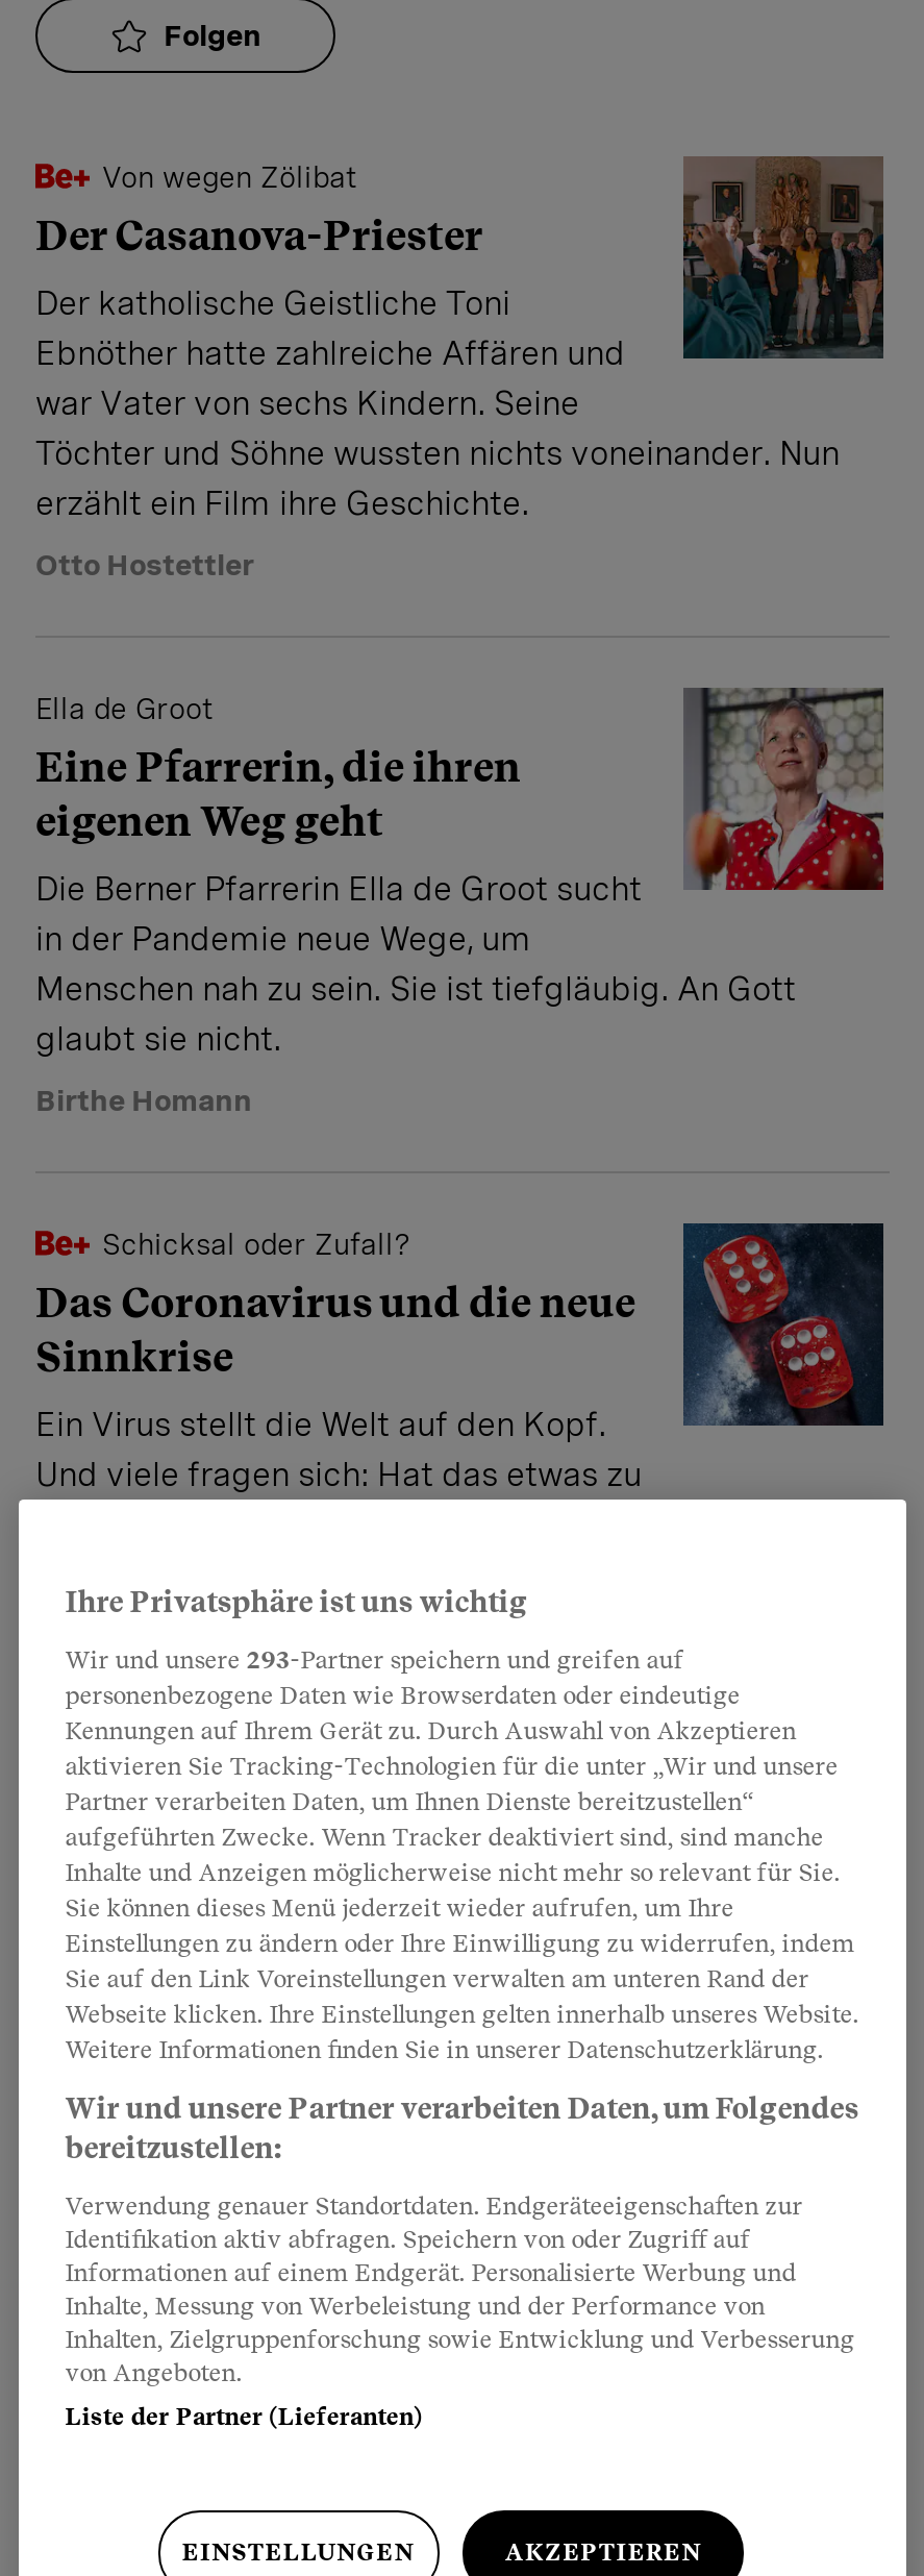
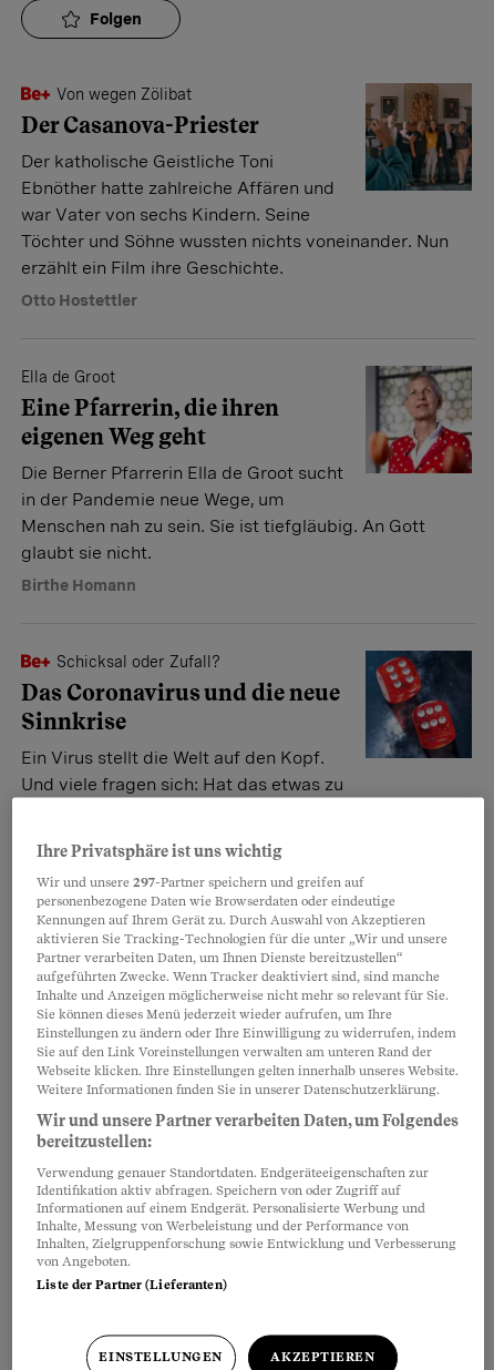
- Wir und unsere 293-Partner speichern und greifen auf
+ Wir und unsere 297-Partner speichern und greifen auf
